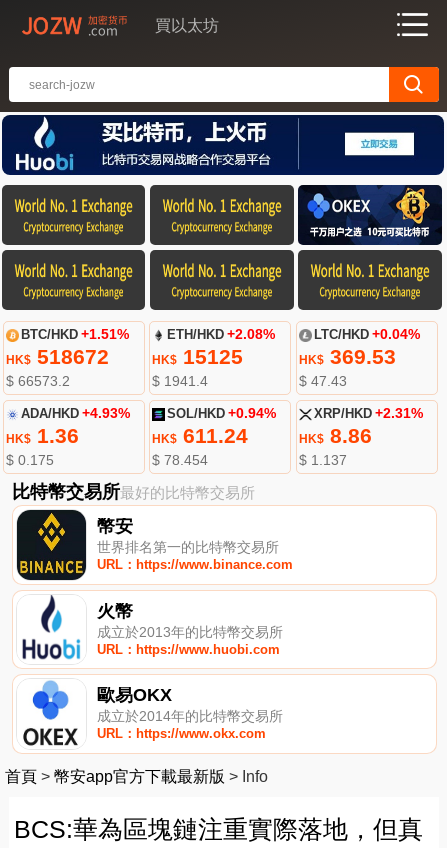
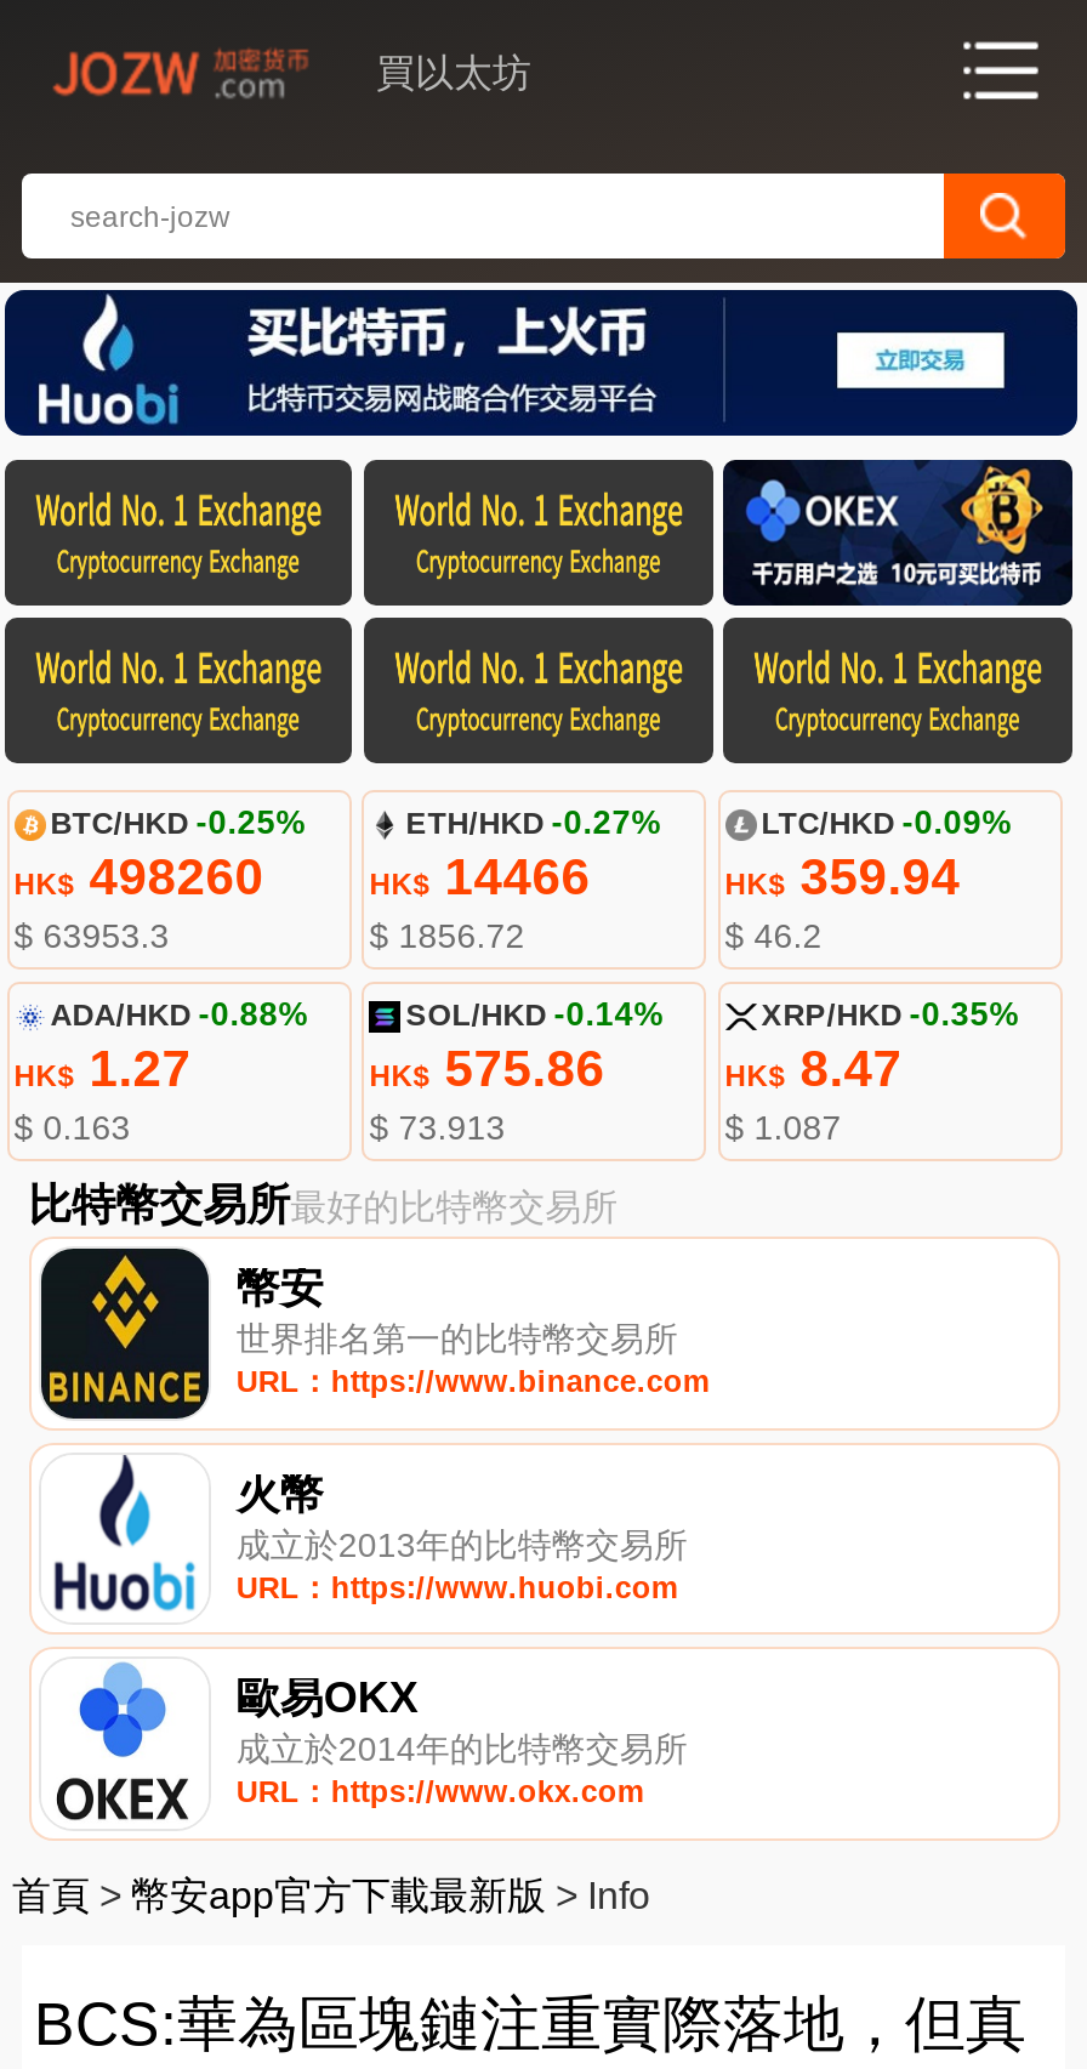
- BTC/HKD +1.51%
- HK$518672
- $ 66573.2
+ BTC/HKD -0.25%
+ HK$498260
+ $ 63953.3

- ETH/HKD +2.08%
- HK$15125
- $ 1941.4
+ ETH/HKD -0.27%
+ HK$14466
+ $ 1856.72

- LTC/HKD +0.04%
- HK$369.53
- $ 47.43
+ LTC/HKD -0.09%
+ HK$359.94
+ $ 46.2

- ADA/HKD +4.93%
- HK$1.36
- $ 0.175
+ ADA/HKD -0.88%
+ HK$1.27
+ $ 0.163

- SOL/HKD +0.94%
- HK$611.24
- $ 78.454
+ SOL/HKD -0.14%
+ HK$575.86
+ $ 73.913

- XRP/HKD +2.31%
- HK$8.86
- $ 1.137
+ XRP/HKD -0.35%
+ HK$8.47
+ $ 1.087
